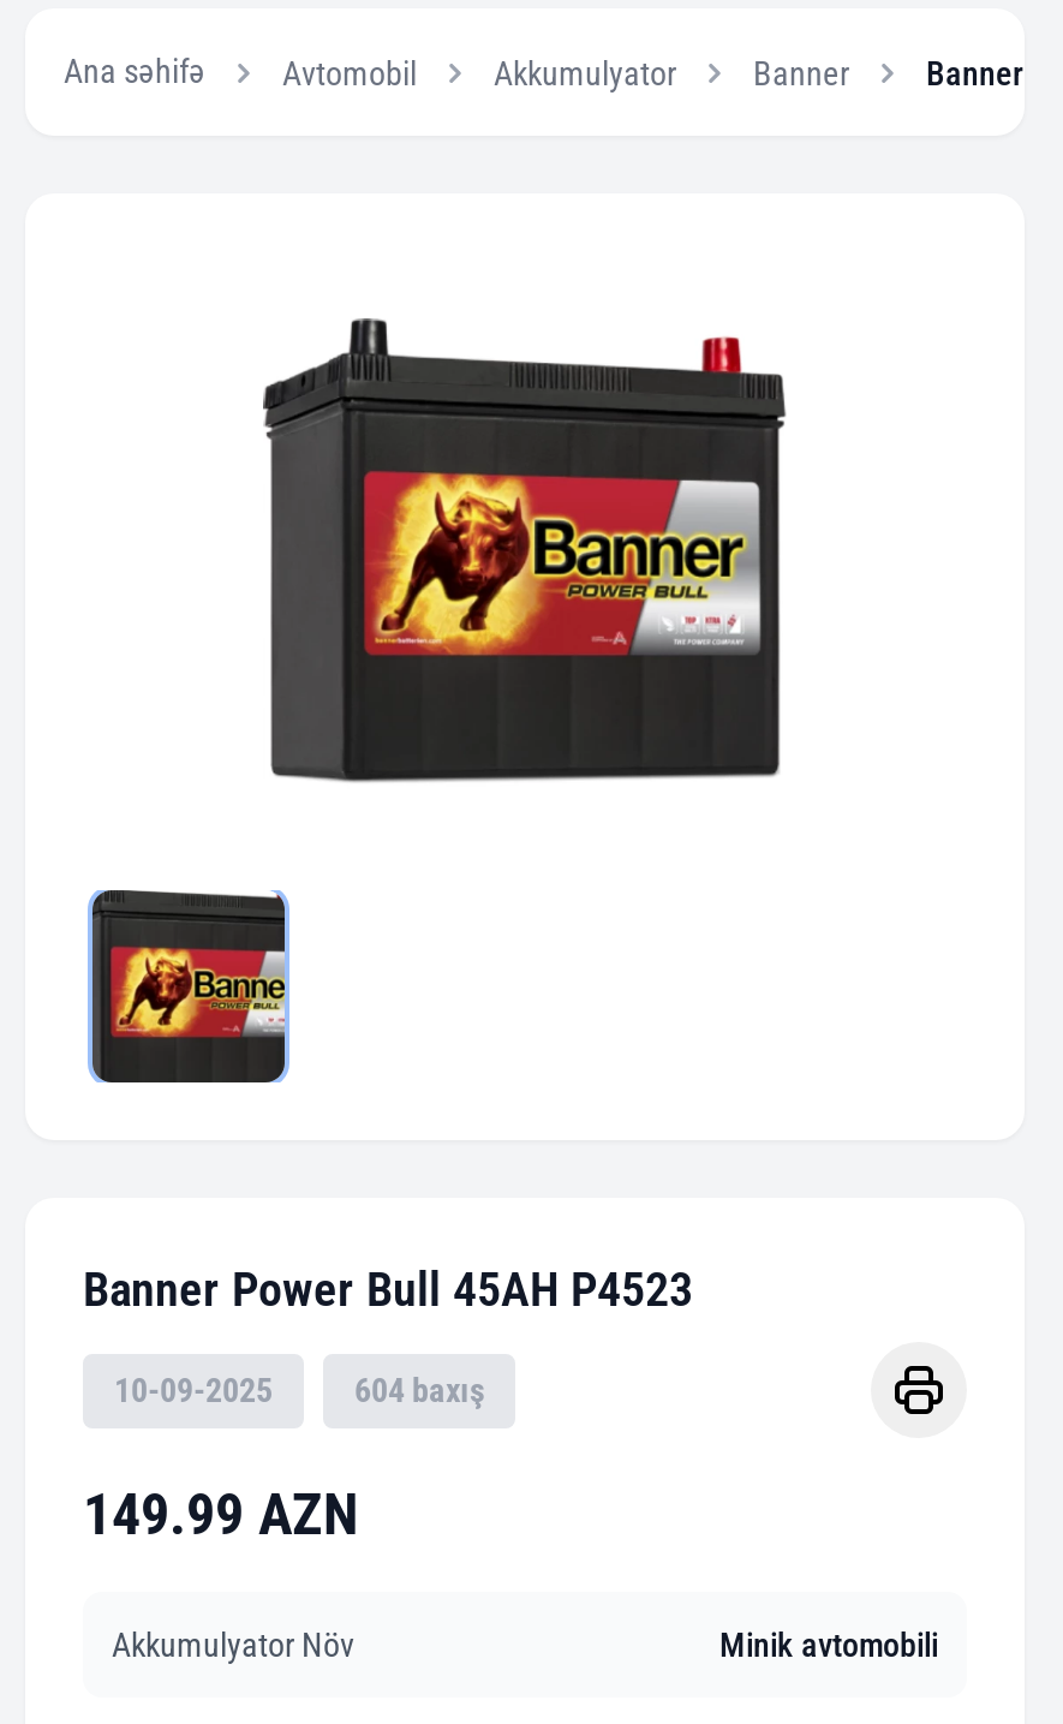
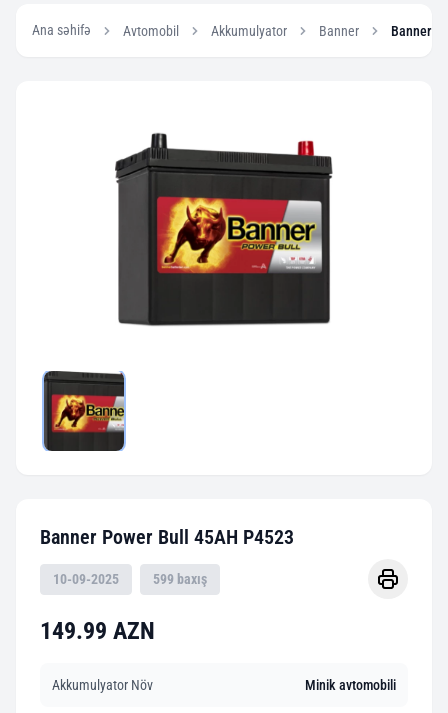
- 604 baxış
+ 599 baxış
